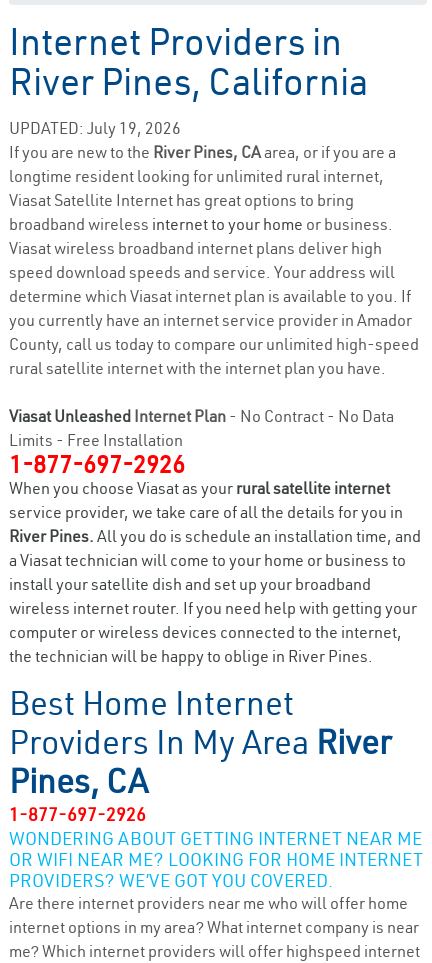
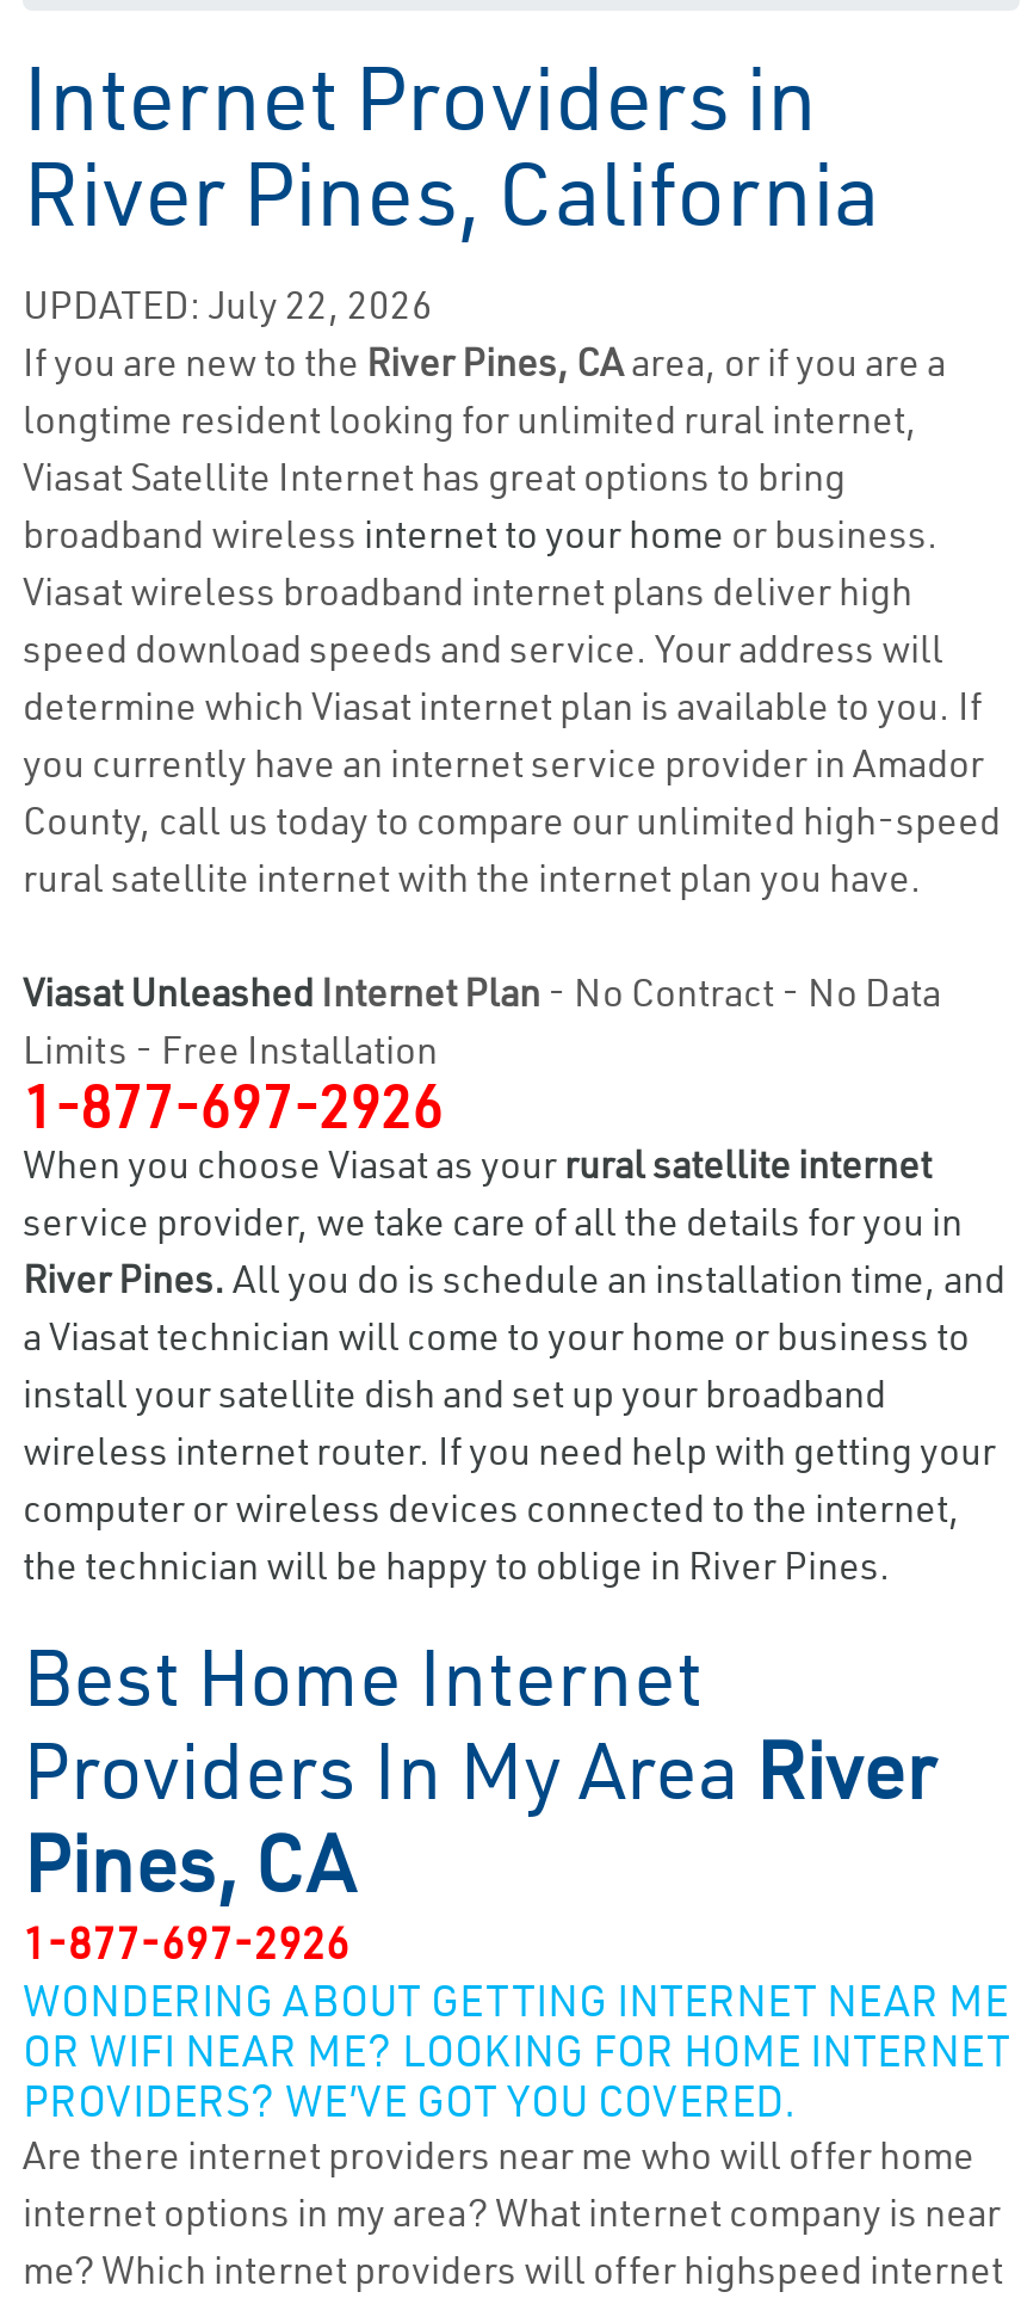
- UPDATED: July 19, 2026
+ UPDATED: July 22, 2026
